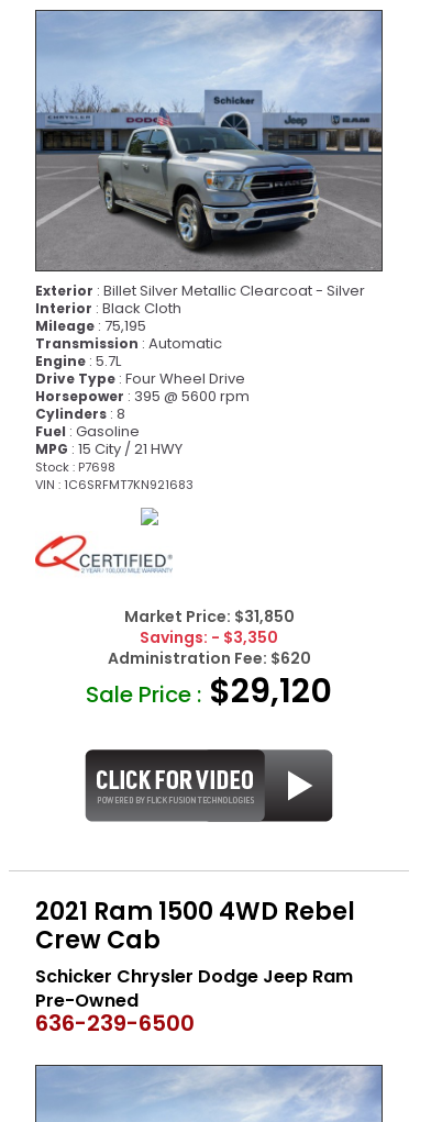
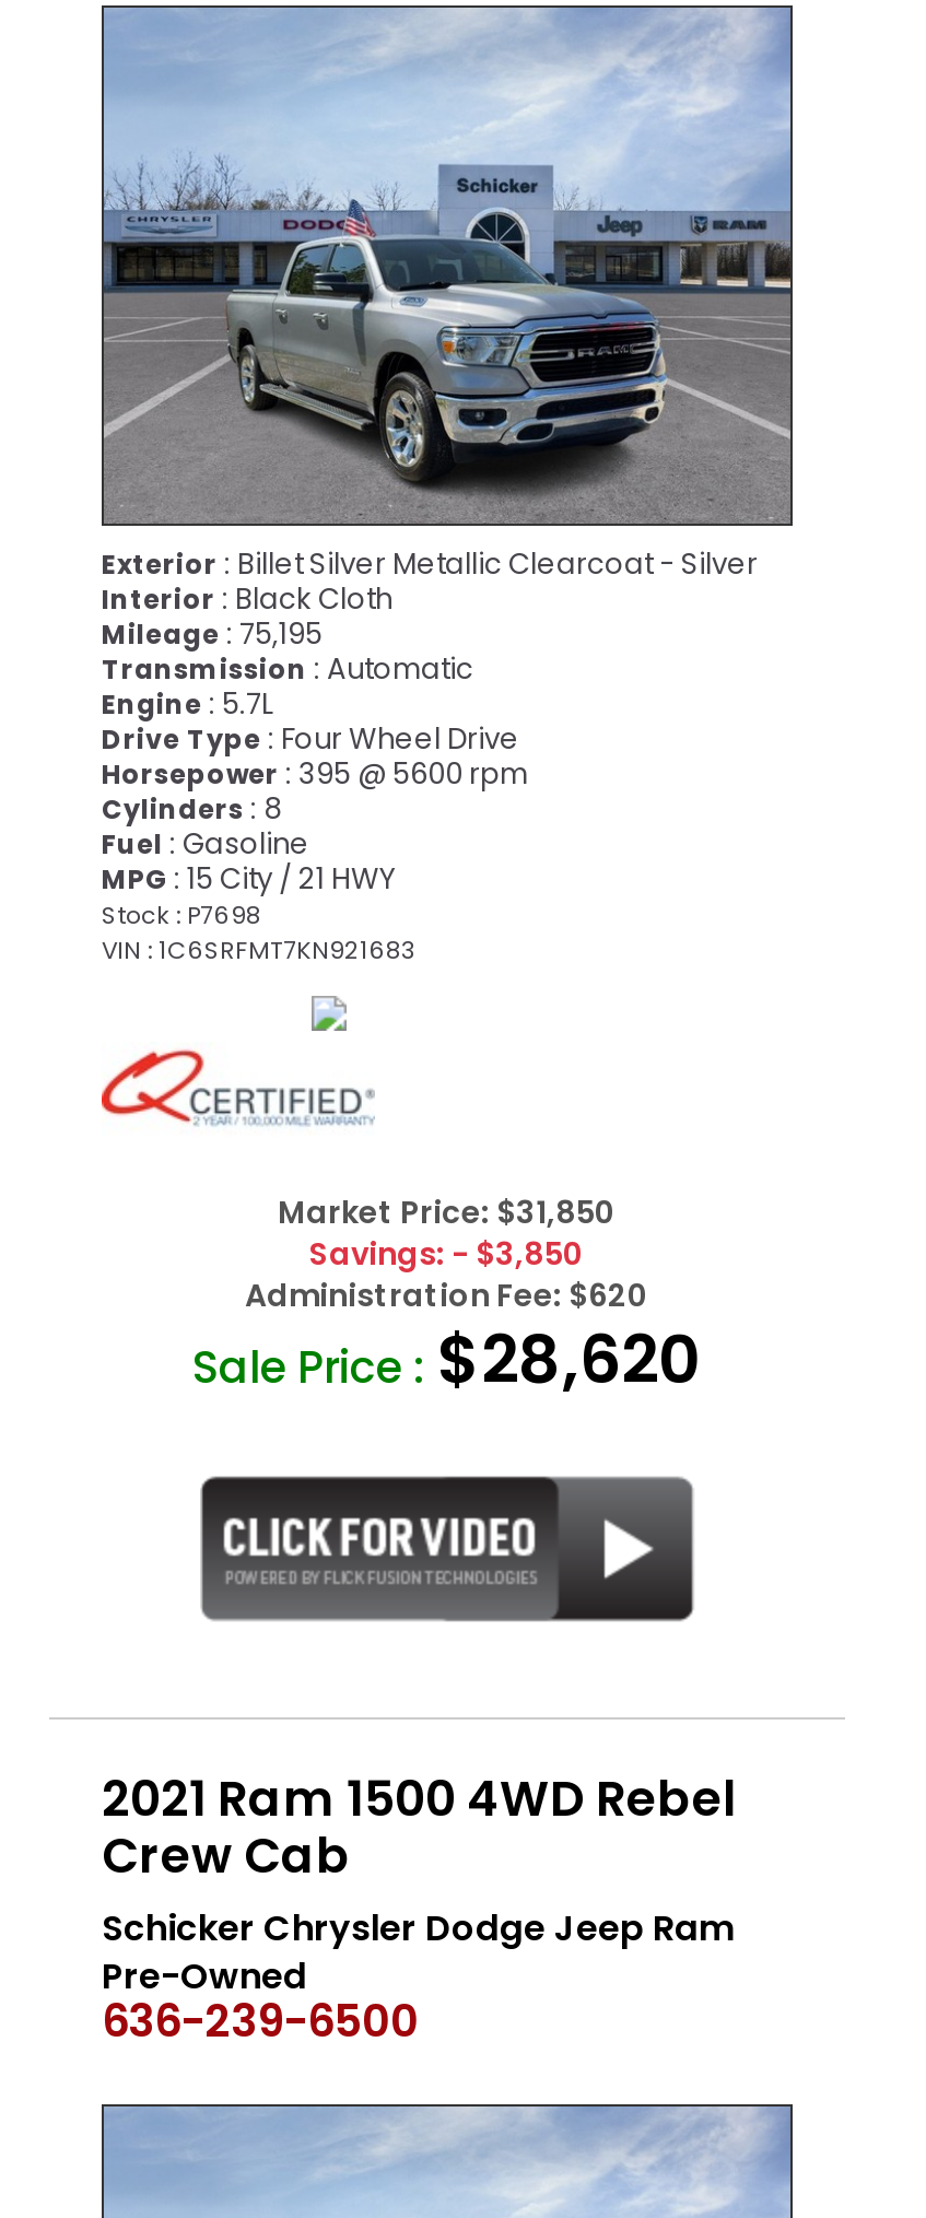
- Savings: - $3,350
+ Savings: - $3,850

- Sale Price : $29,120
+ Sale Price : $28,620
